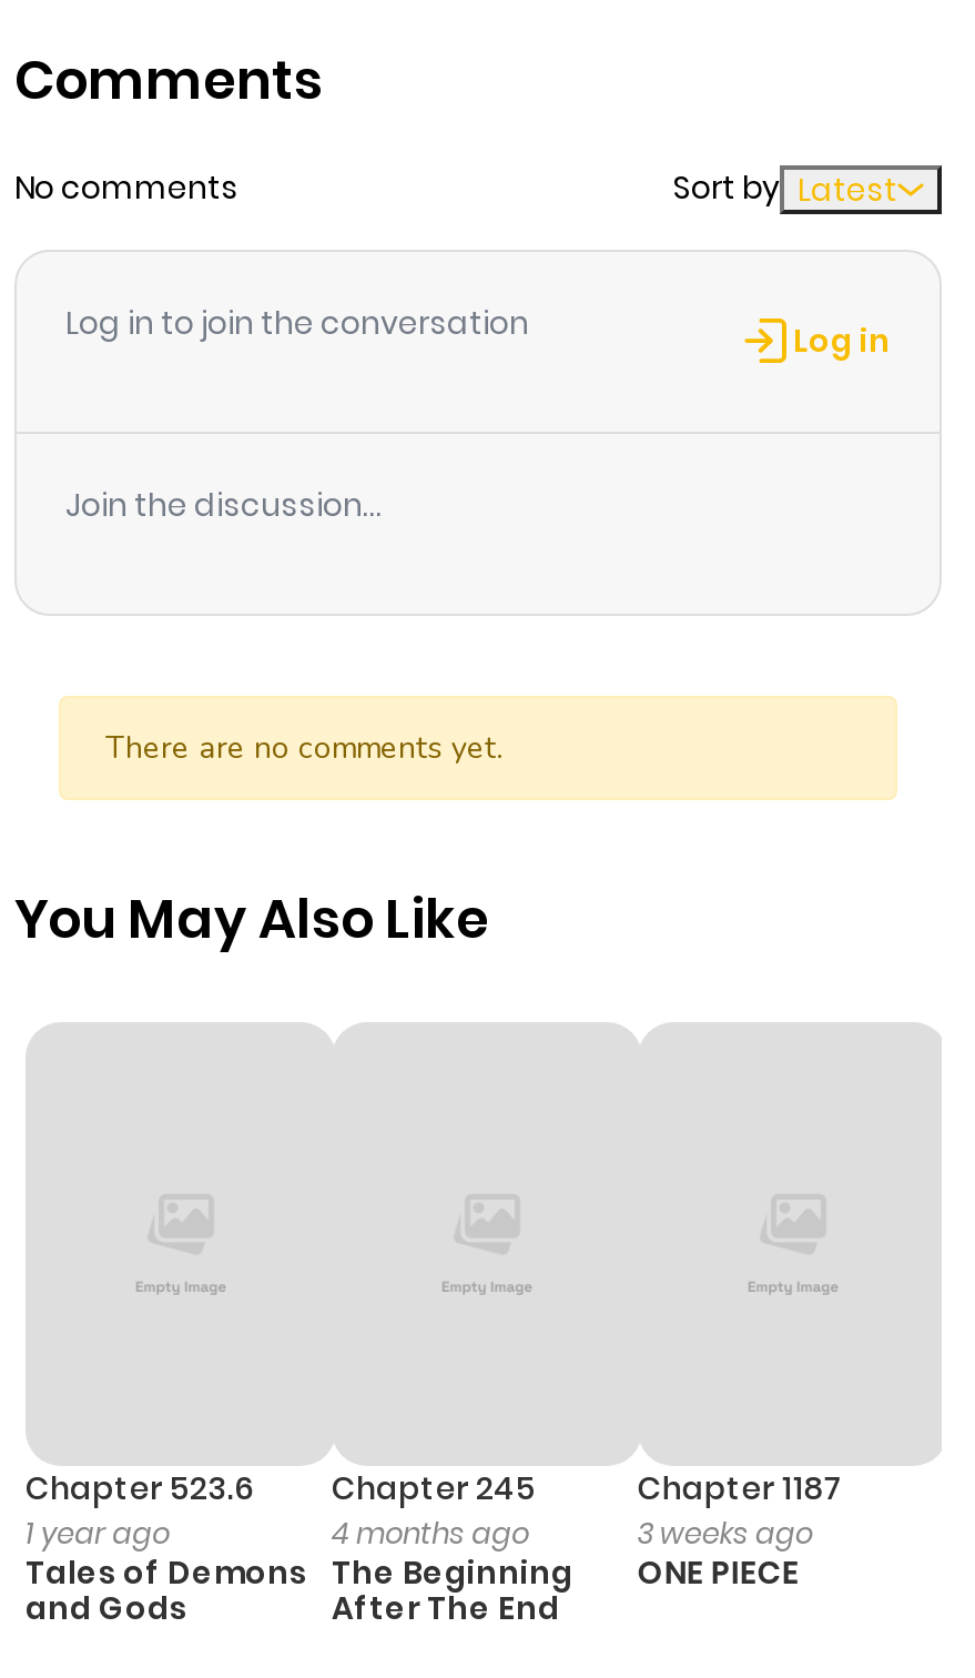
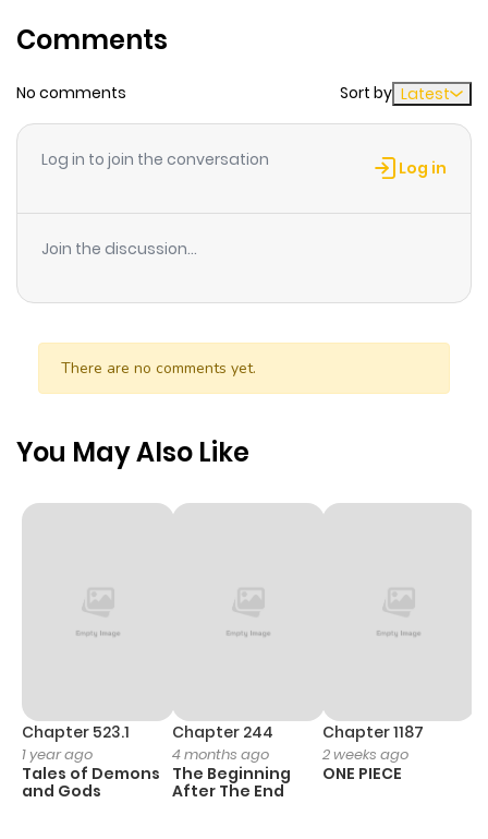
- Chapter 523.6
+ Chapter 523.1

- Chapter 245
+ Chapter 244

- 3 weeks ago
+ 2 weeks ago
